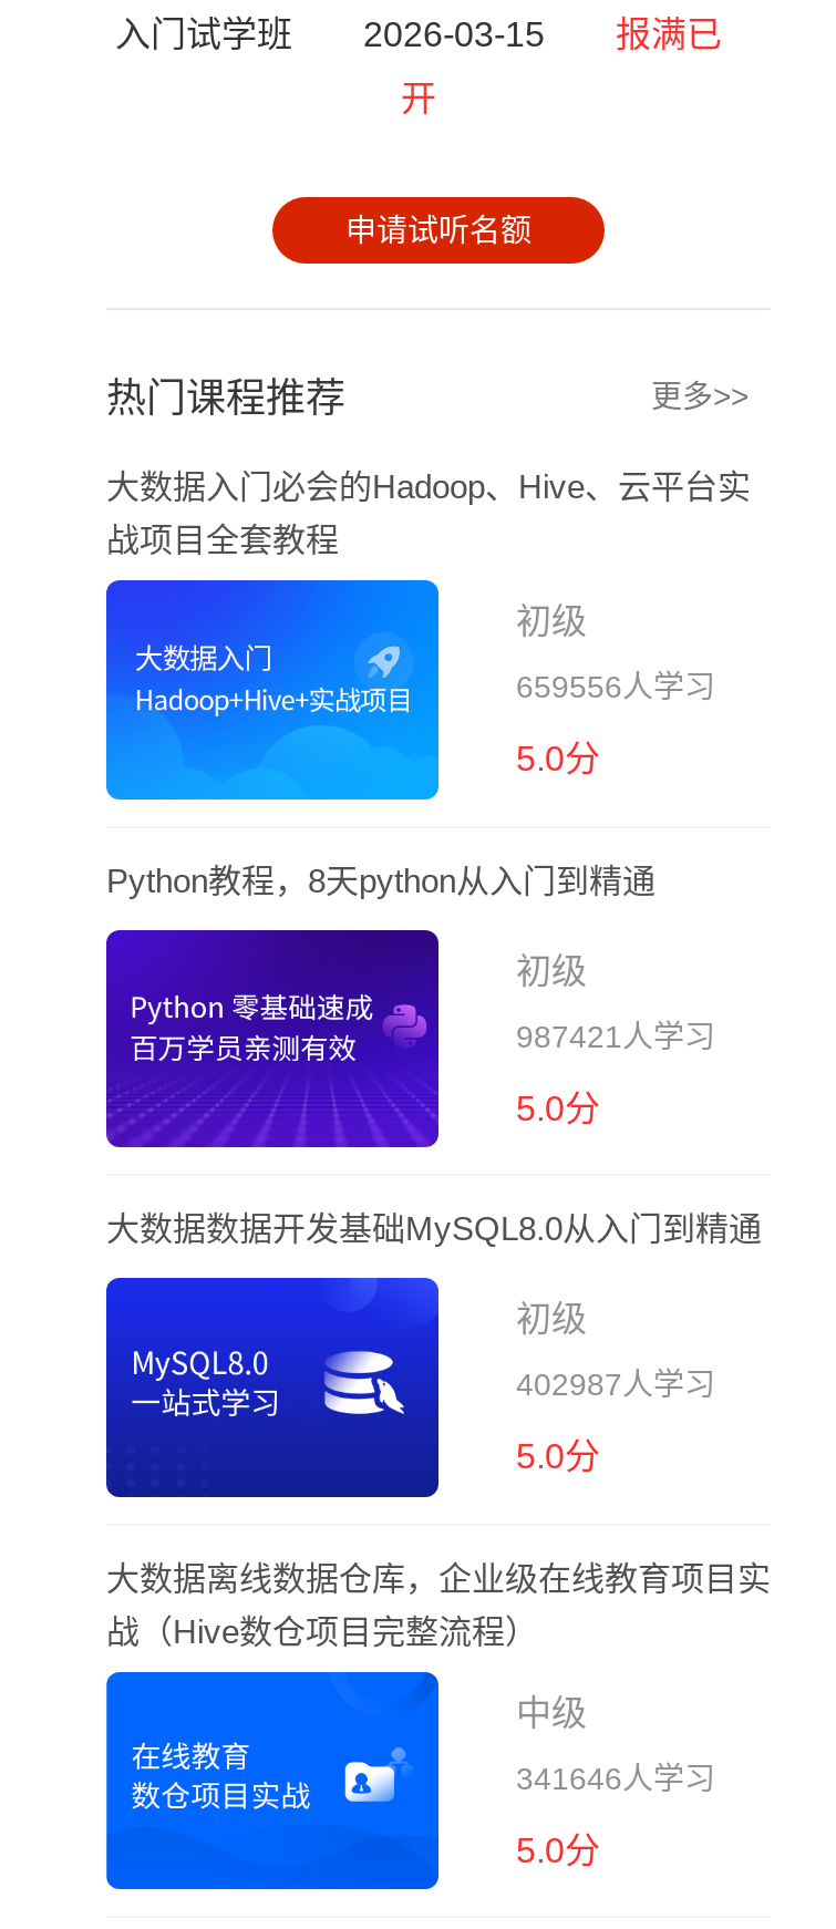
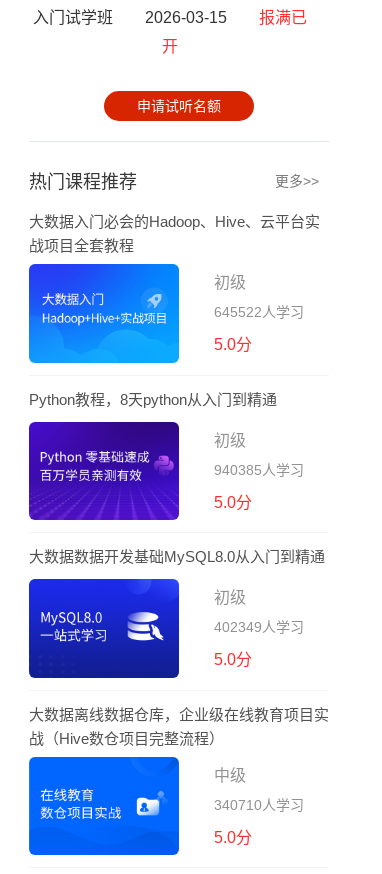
- 659556人学习
+ 645522人学习

- 987421人学习
+ 940385人学习

- 402987人学习
+ 402349人学习

- 341646人学习
+ 340710人学习
